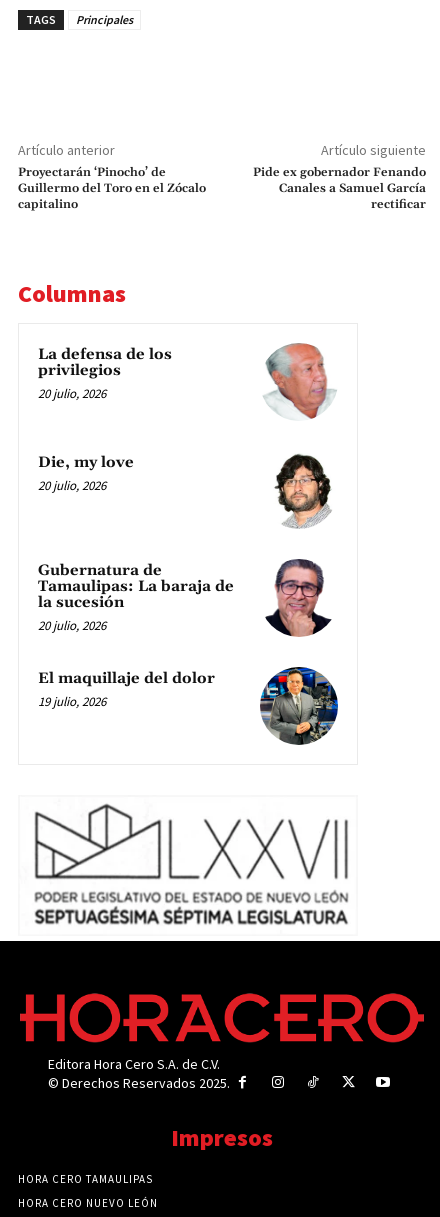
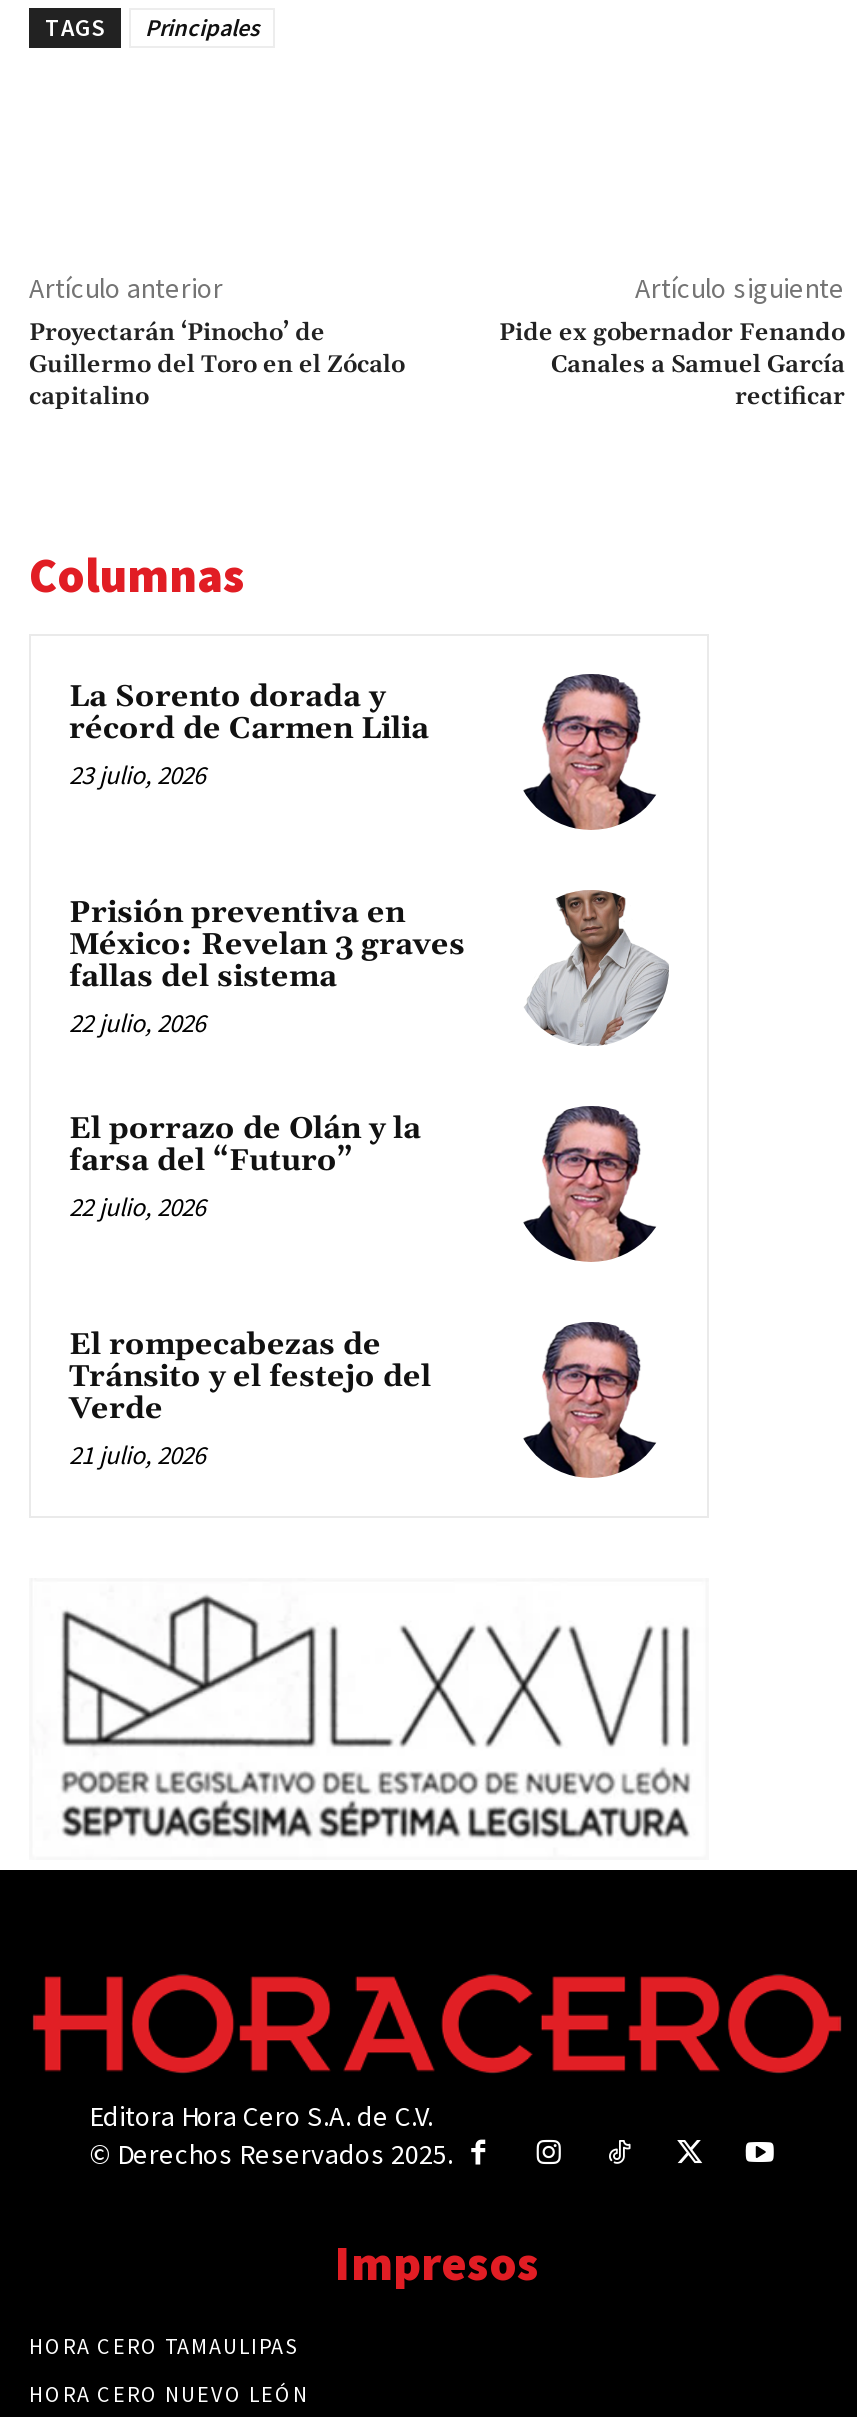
- La defensa de los
- privilegios
- 20 julio, 2026
+ La Sorento dorada y
+ récord de Carmen Lilia
+ 23 julio, 2026

- [image]
+ [image]

- Die, my love
- 20 julio, 2026
+ Prisión preventiva en
+ México: Revelan 3 graves
+ fallas del sistema
+ 22 julio, 2026

- [image]
+ [image]

- Gubernatura de
- Tamaulipas: La baraja de
- la sucesión
- 20 julio, 2026
+ El porrazo de Olán y la
+ farsa del “Futuro”
+ 22 julio, 2026

- El maquillaje del dolor
- 19 julio, 2026
+ El rompecabezas de
+ Tránsito y el festejo del
+ Verde
+ 21 julio, 2026

- [image]
+ [image]
